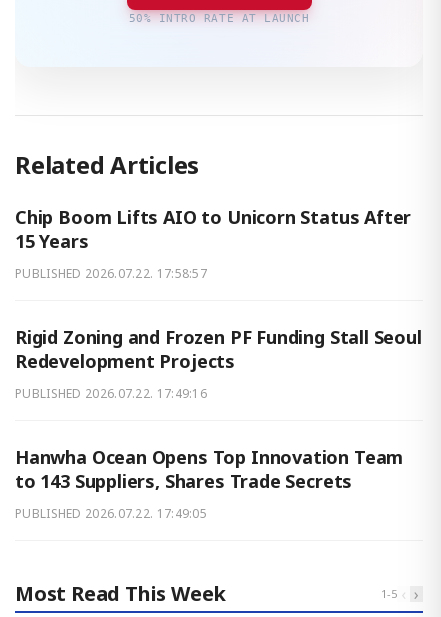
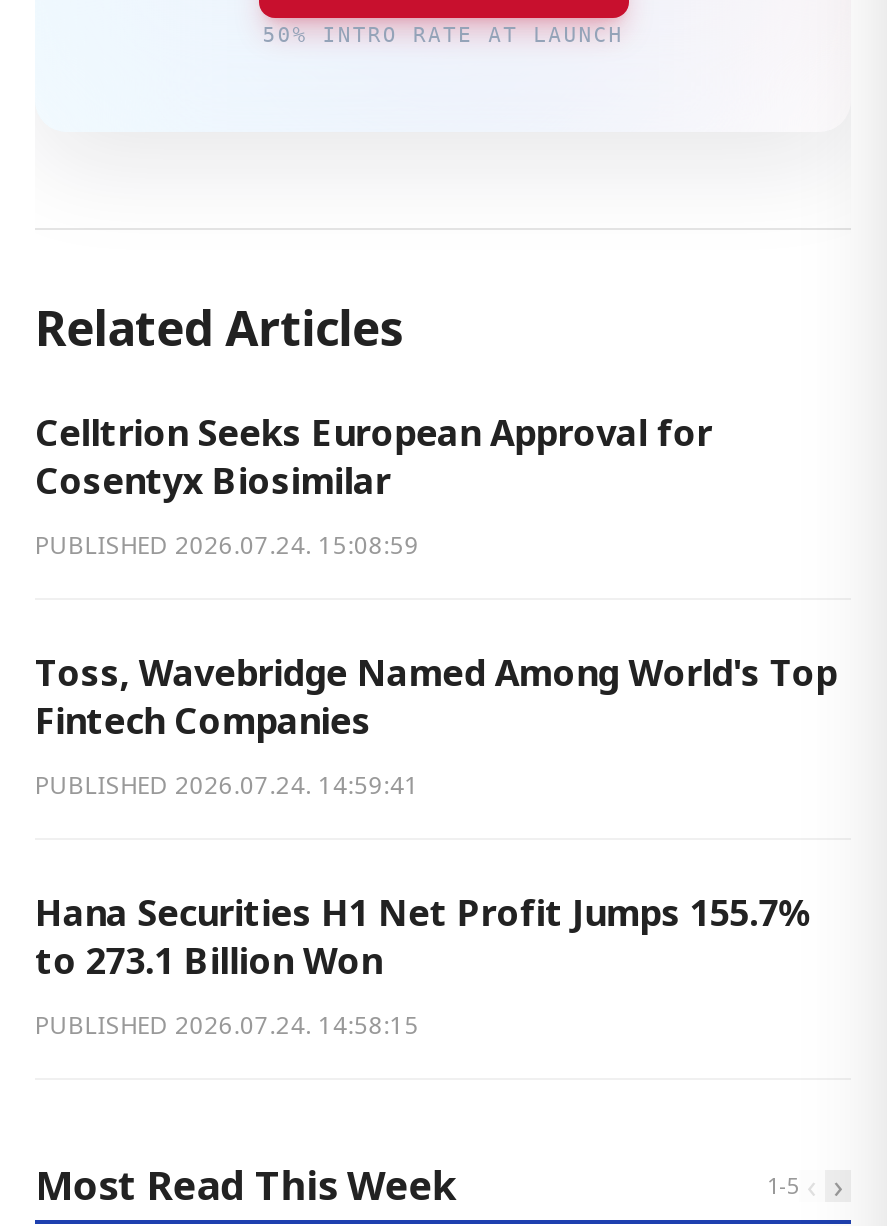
- Chip Boom Lifts AIO to Unicorn Status After
- 15 Years
+ Celltrion Seeks European Approval for
+ Cosentyx Biosimilar

- PUBLISHED 2026.07.22. 17:58:57
+ PUBLISHED 2026.07.24. 15:08:59

- Rigid Zoning and Frozen PF Funding Stall Seoul
- Redevelopment Projects
+ Toss, Wavebridge Named Among World's Top
+ Fintech Companies

- PUBLISHED 2026.07.22. 17:49:16
+ PUBLISHED 2026.07.24. 14:59:41

- Hanwha Ocean Opens Top Innovation Team
- to 143 Suppliers, Shares Trade Secrets
+ Hana Securities H1 Net Profit Jumps 155.7%
+ to 273.1 Billion Won

- PUBLISHED 2026.07.22. 17:49:05
+ PUBLISHED 2026.07.24. 14:58:15
